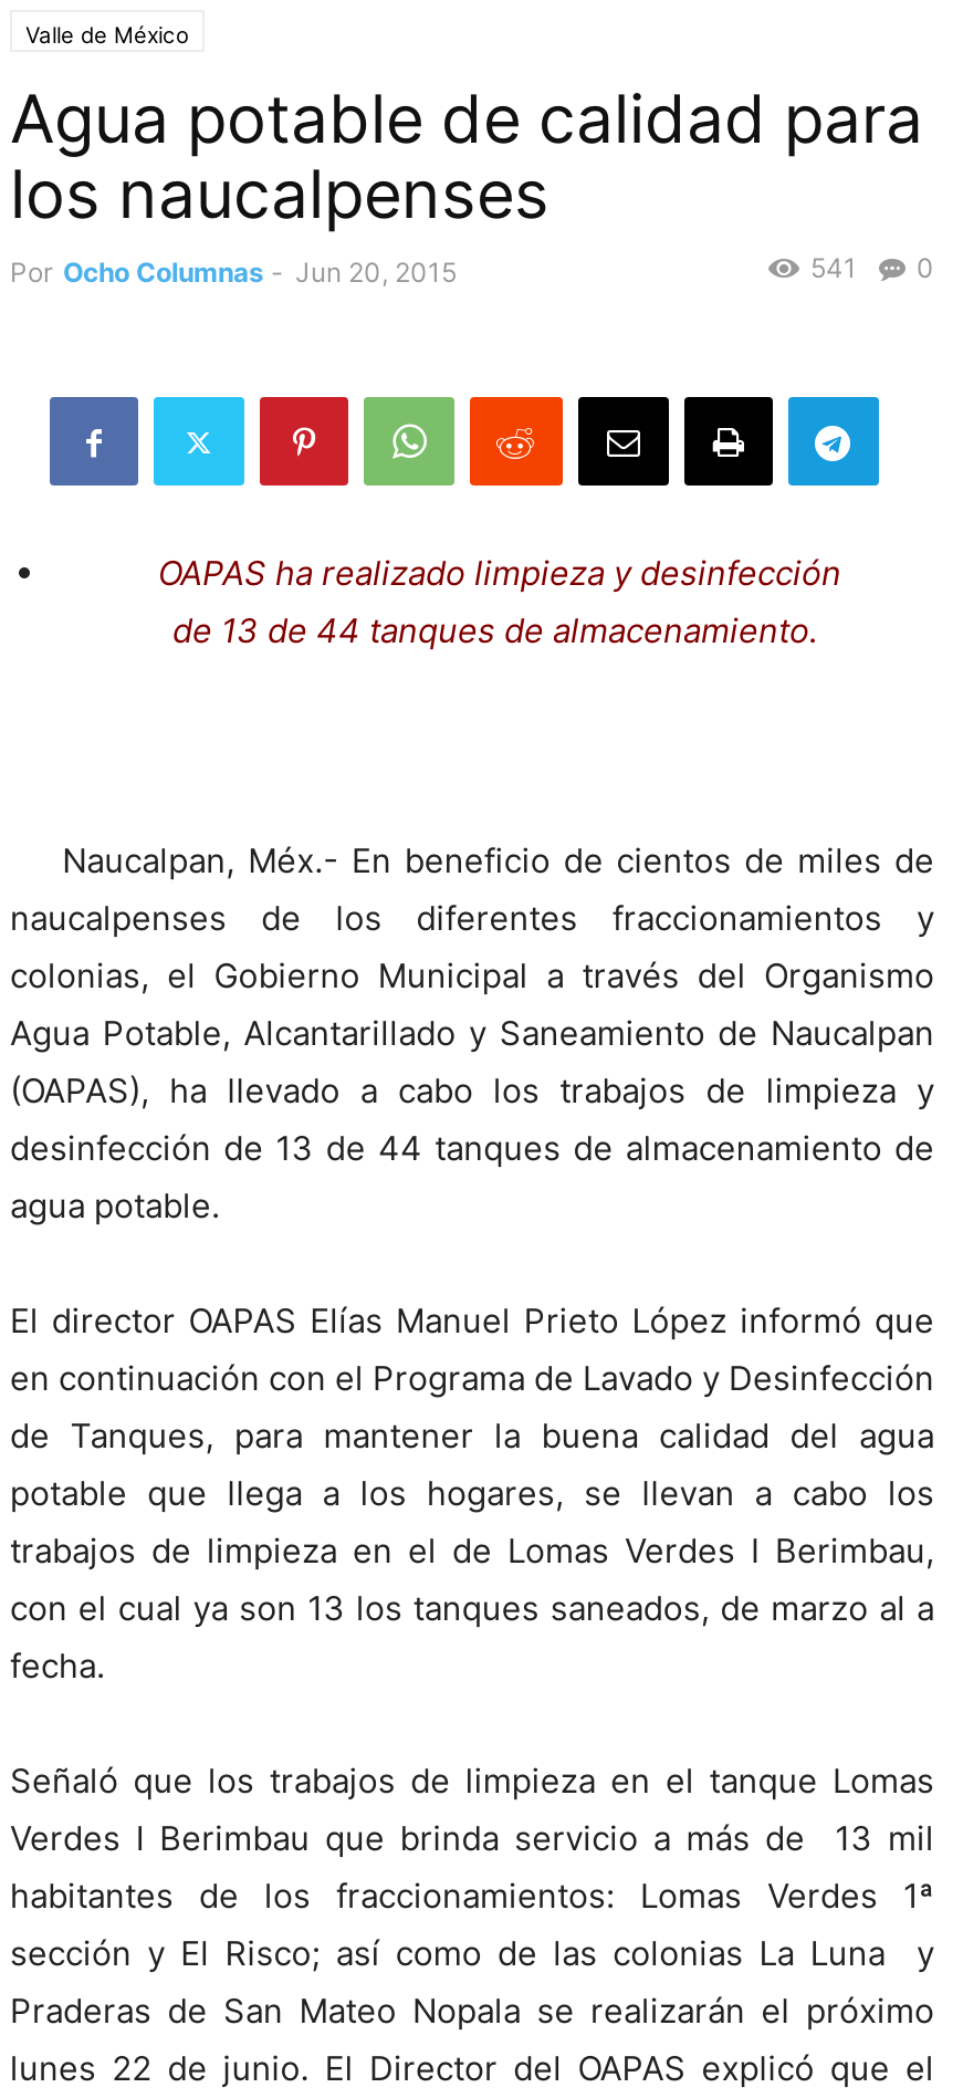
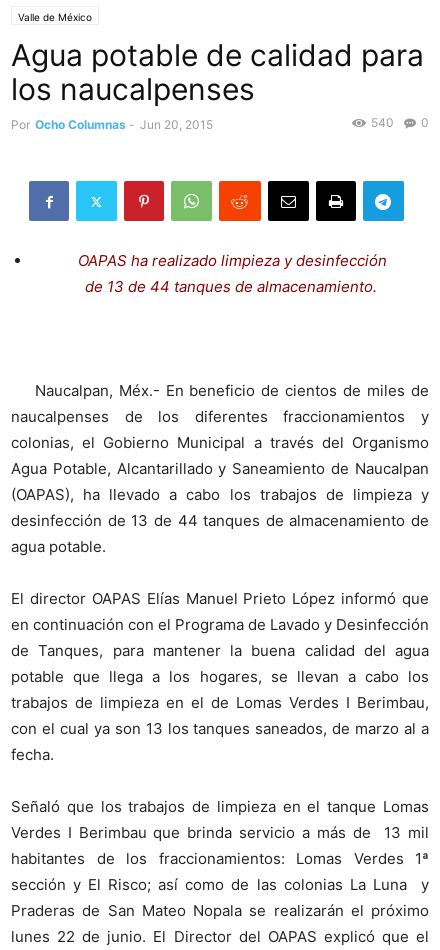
- 541 0
+ 540 0
